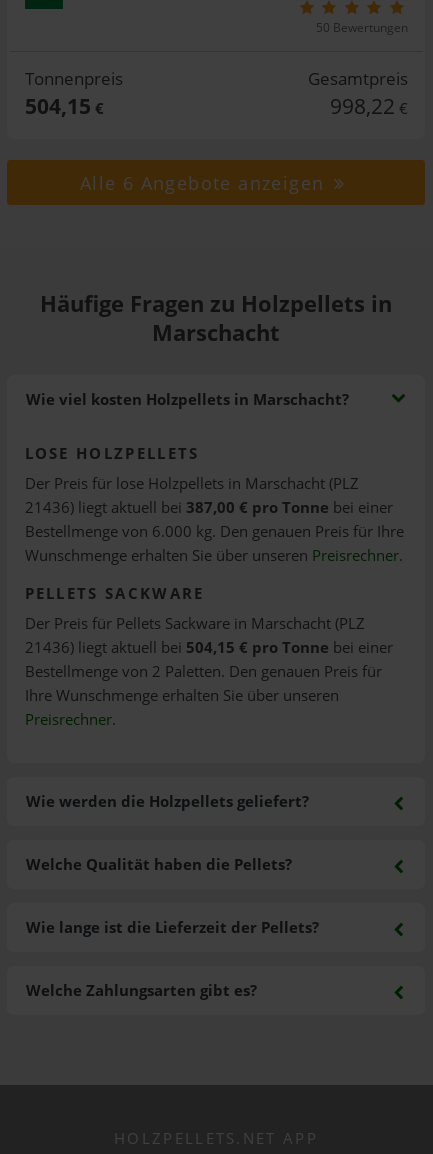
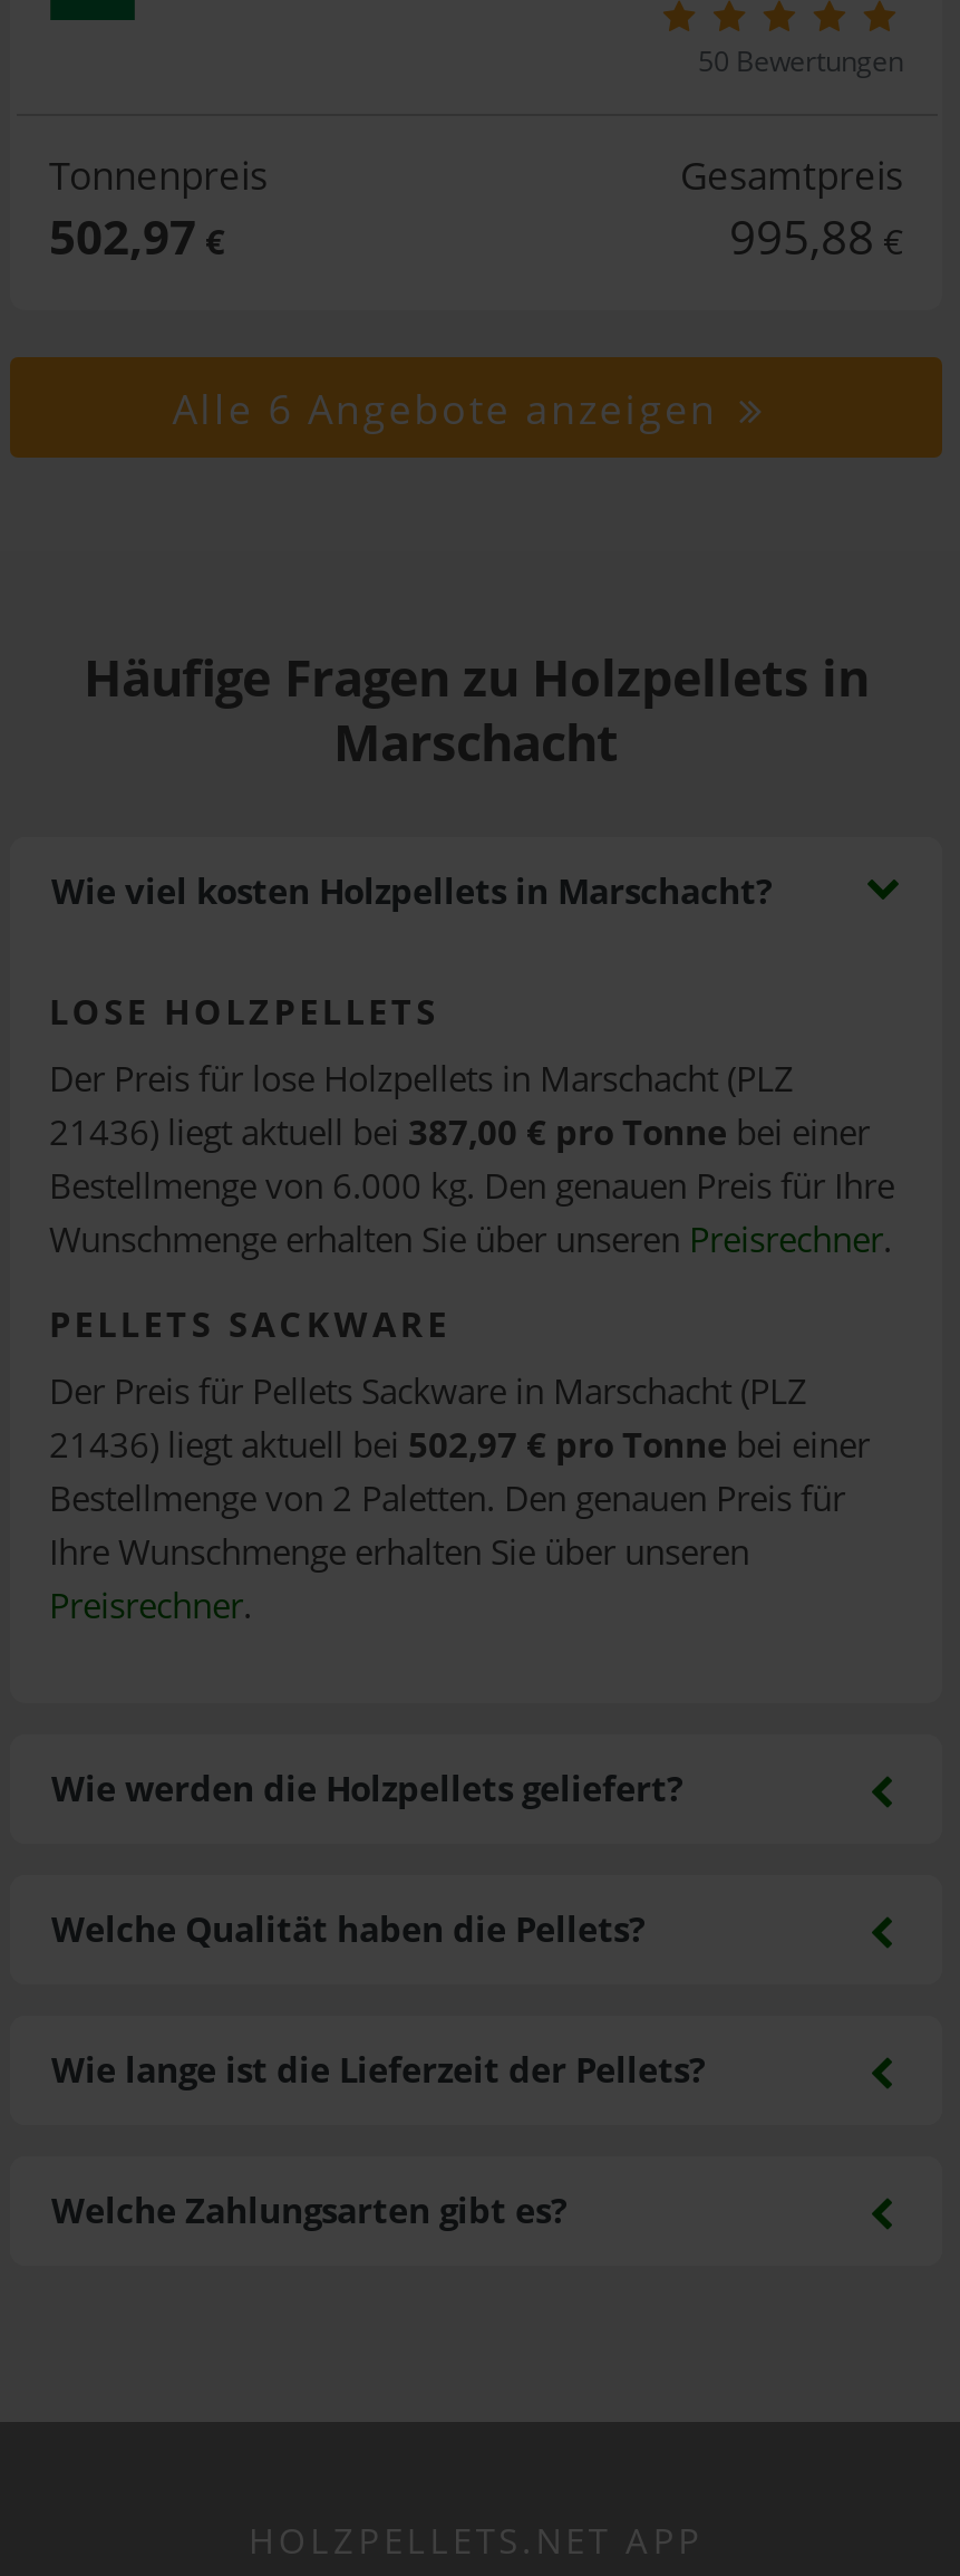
- 504,15 €
+ 502,97 €

- 998,22 €
+ 995,88 €

- 21436) liegt aktuell bei 504,15 € pro Tonne bei einer
+ 21436) liegt aktuell bei 502,97 € pro Tonne bei einer
